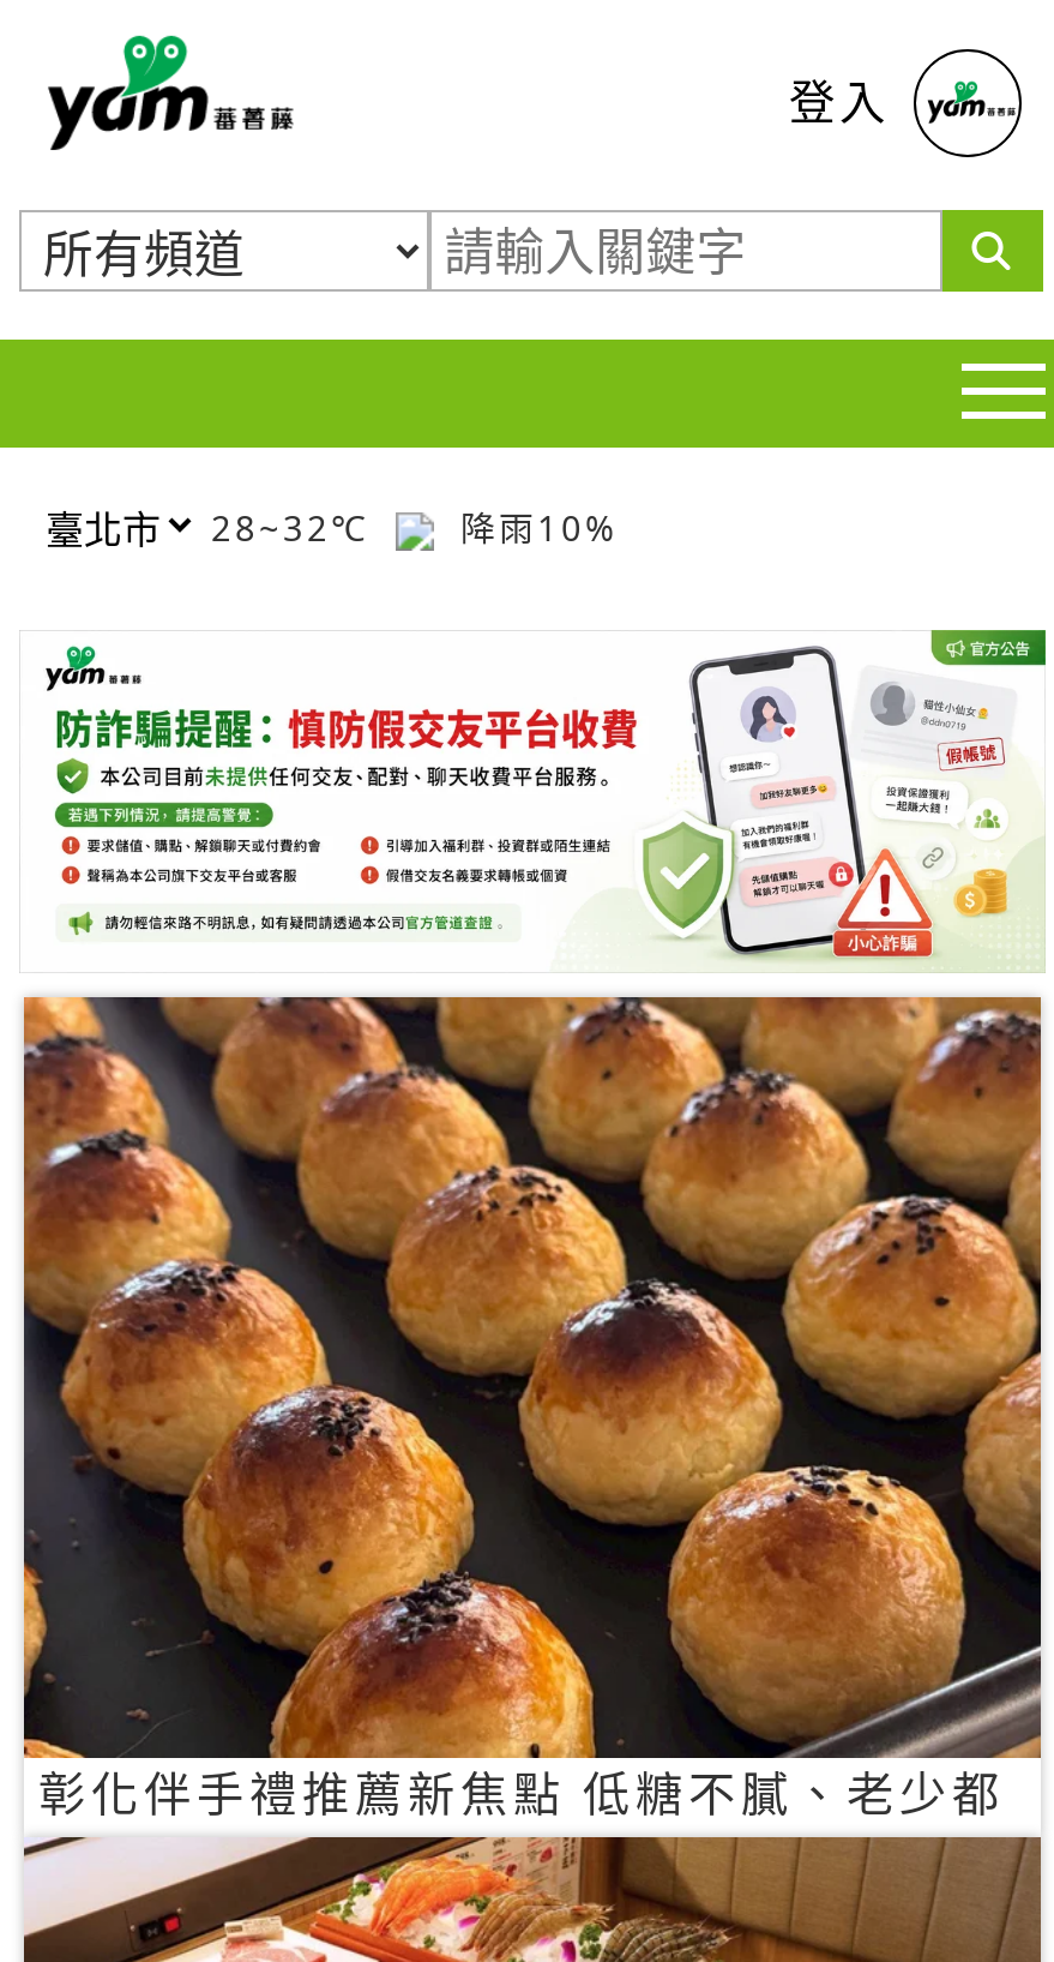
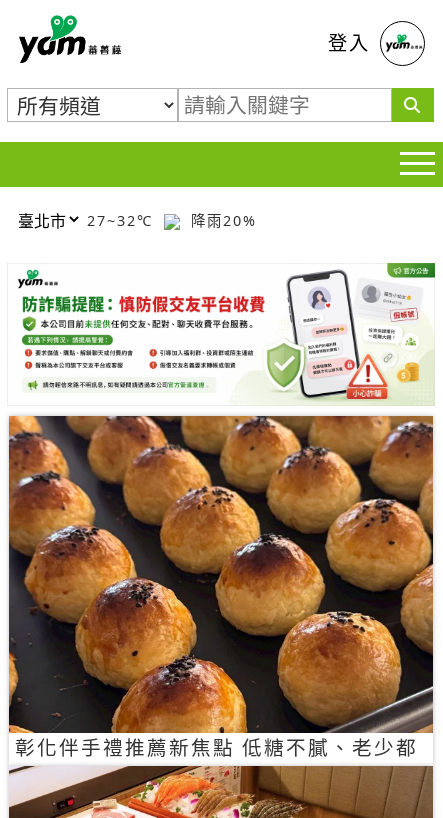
- 28~32℃
+ 27~32℃

- 降雨10%
+ 降雨20%
